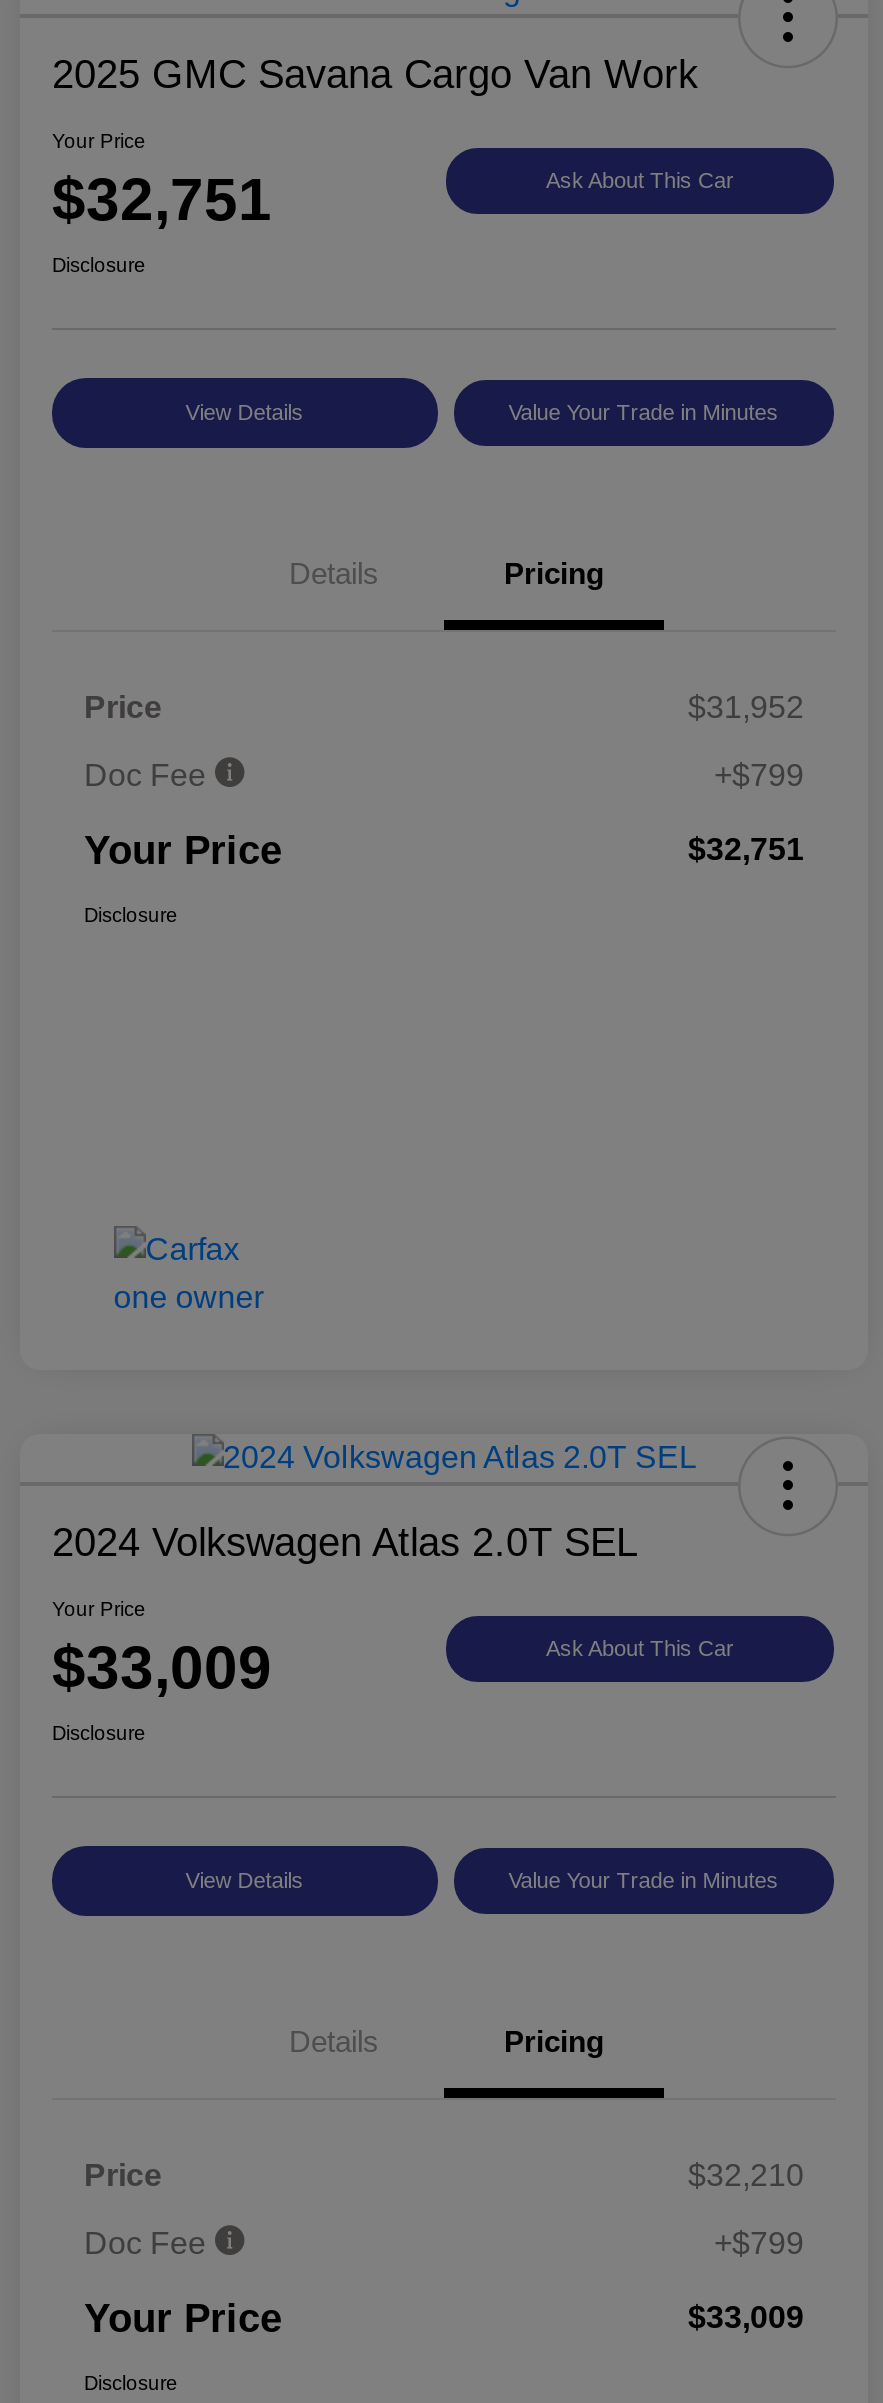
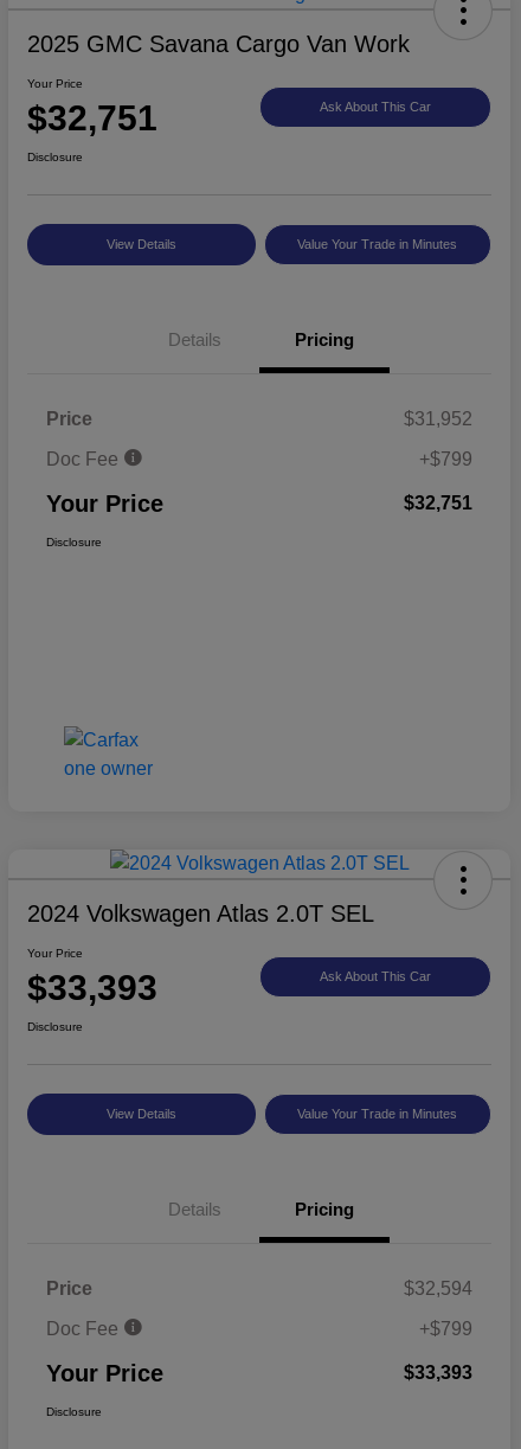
- $33,009
+ $33,393

- $32,210
+ $32,594

- $33,009
+ $33,393
